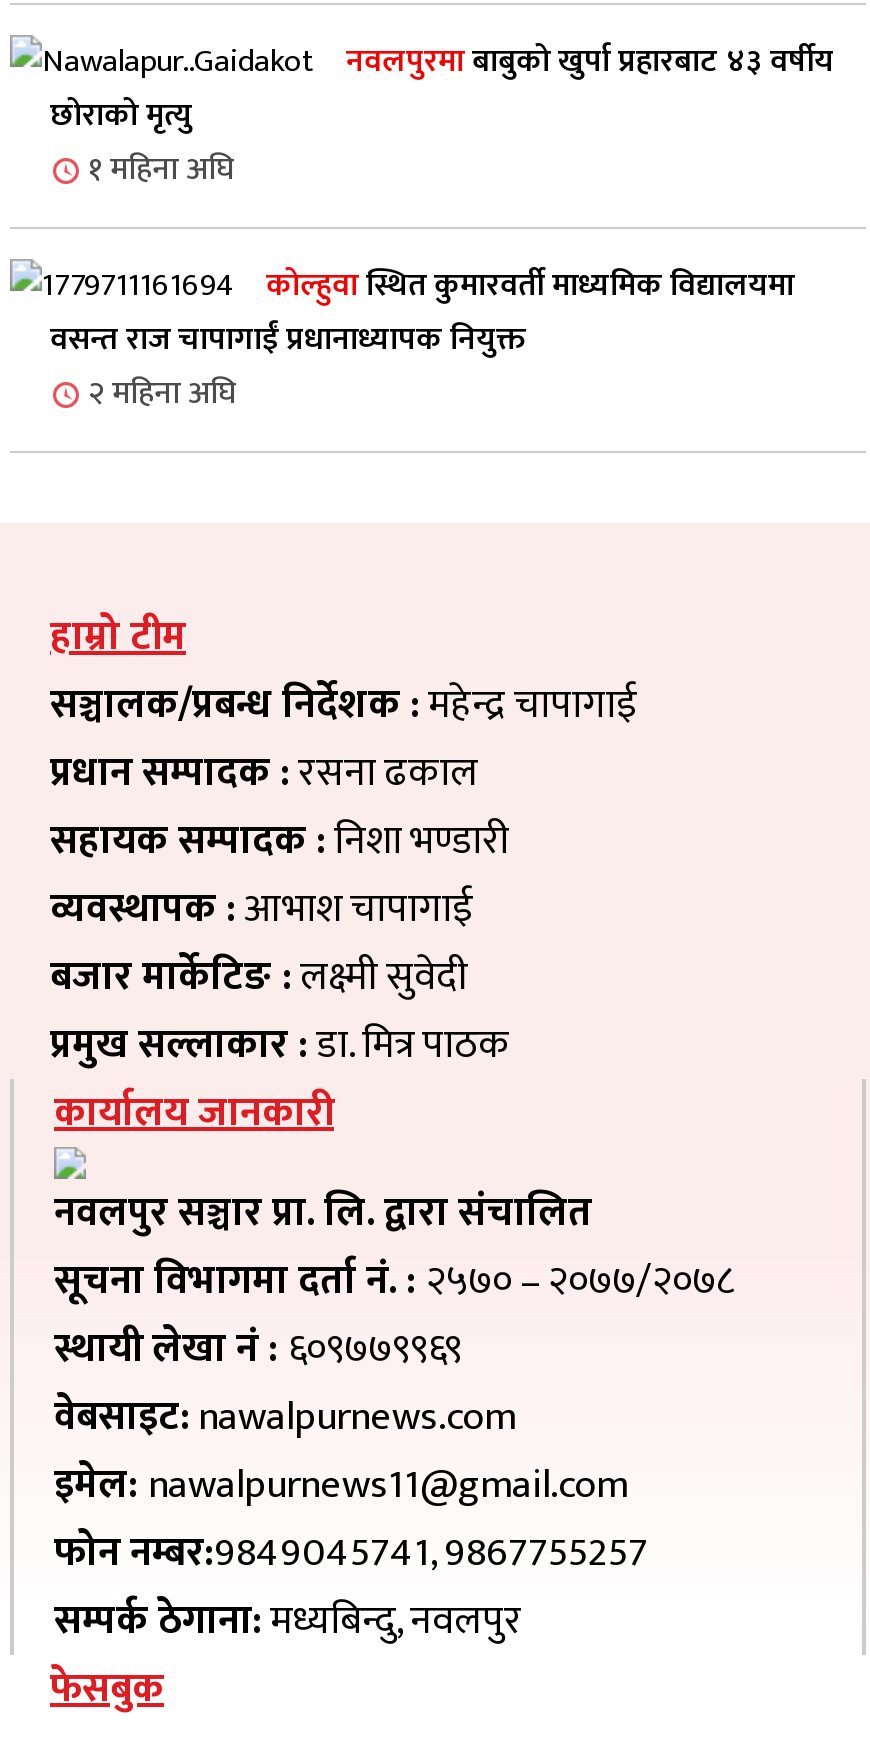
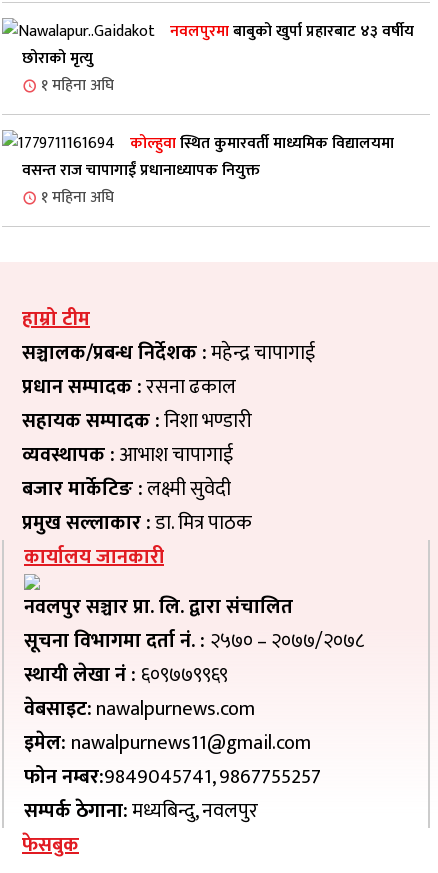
- २महिना अघि
+ १महिना अघि
